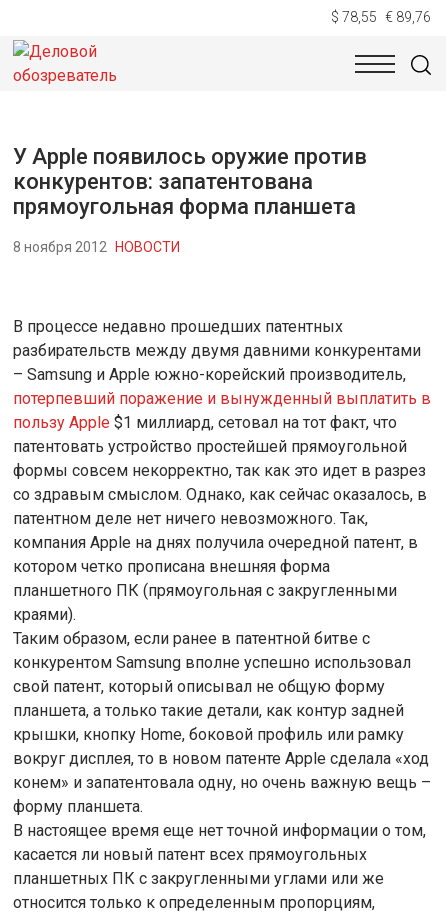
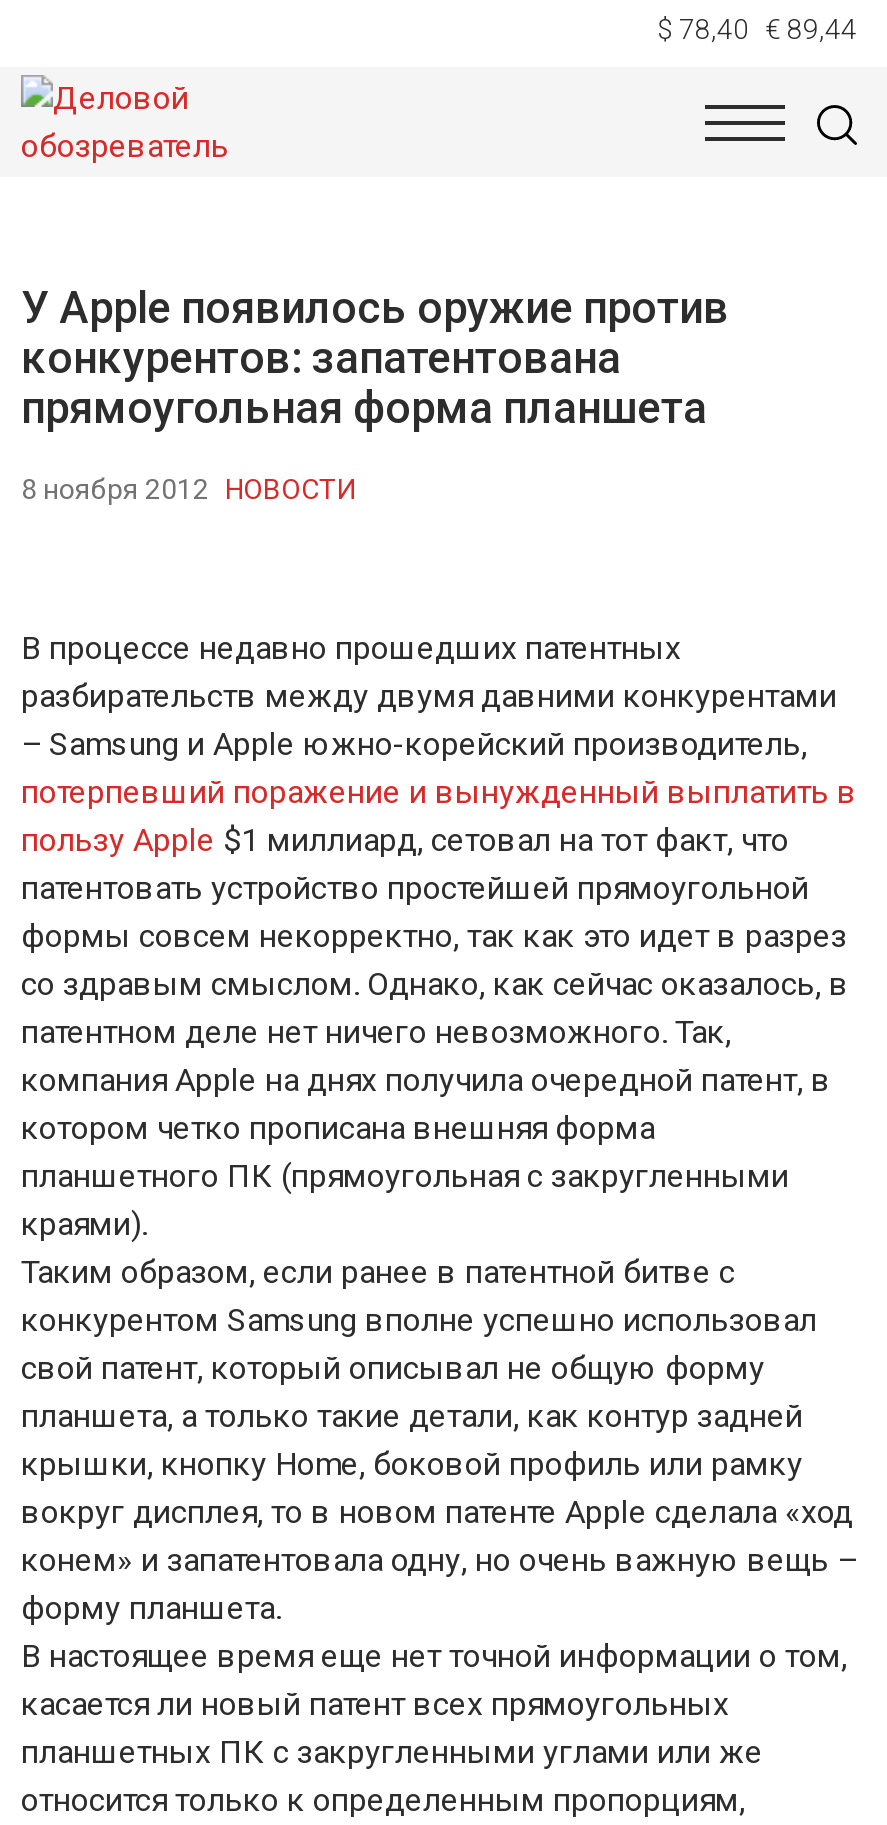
- $ 78,55 € 89,76
+ $ 78,40 € 89,44
